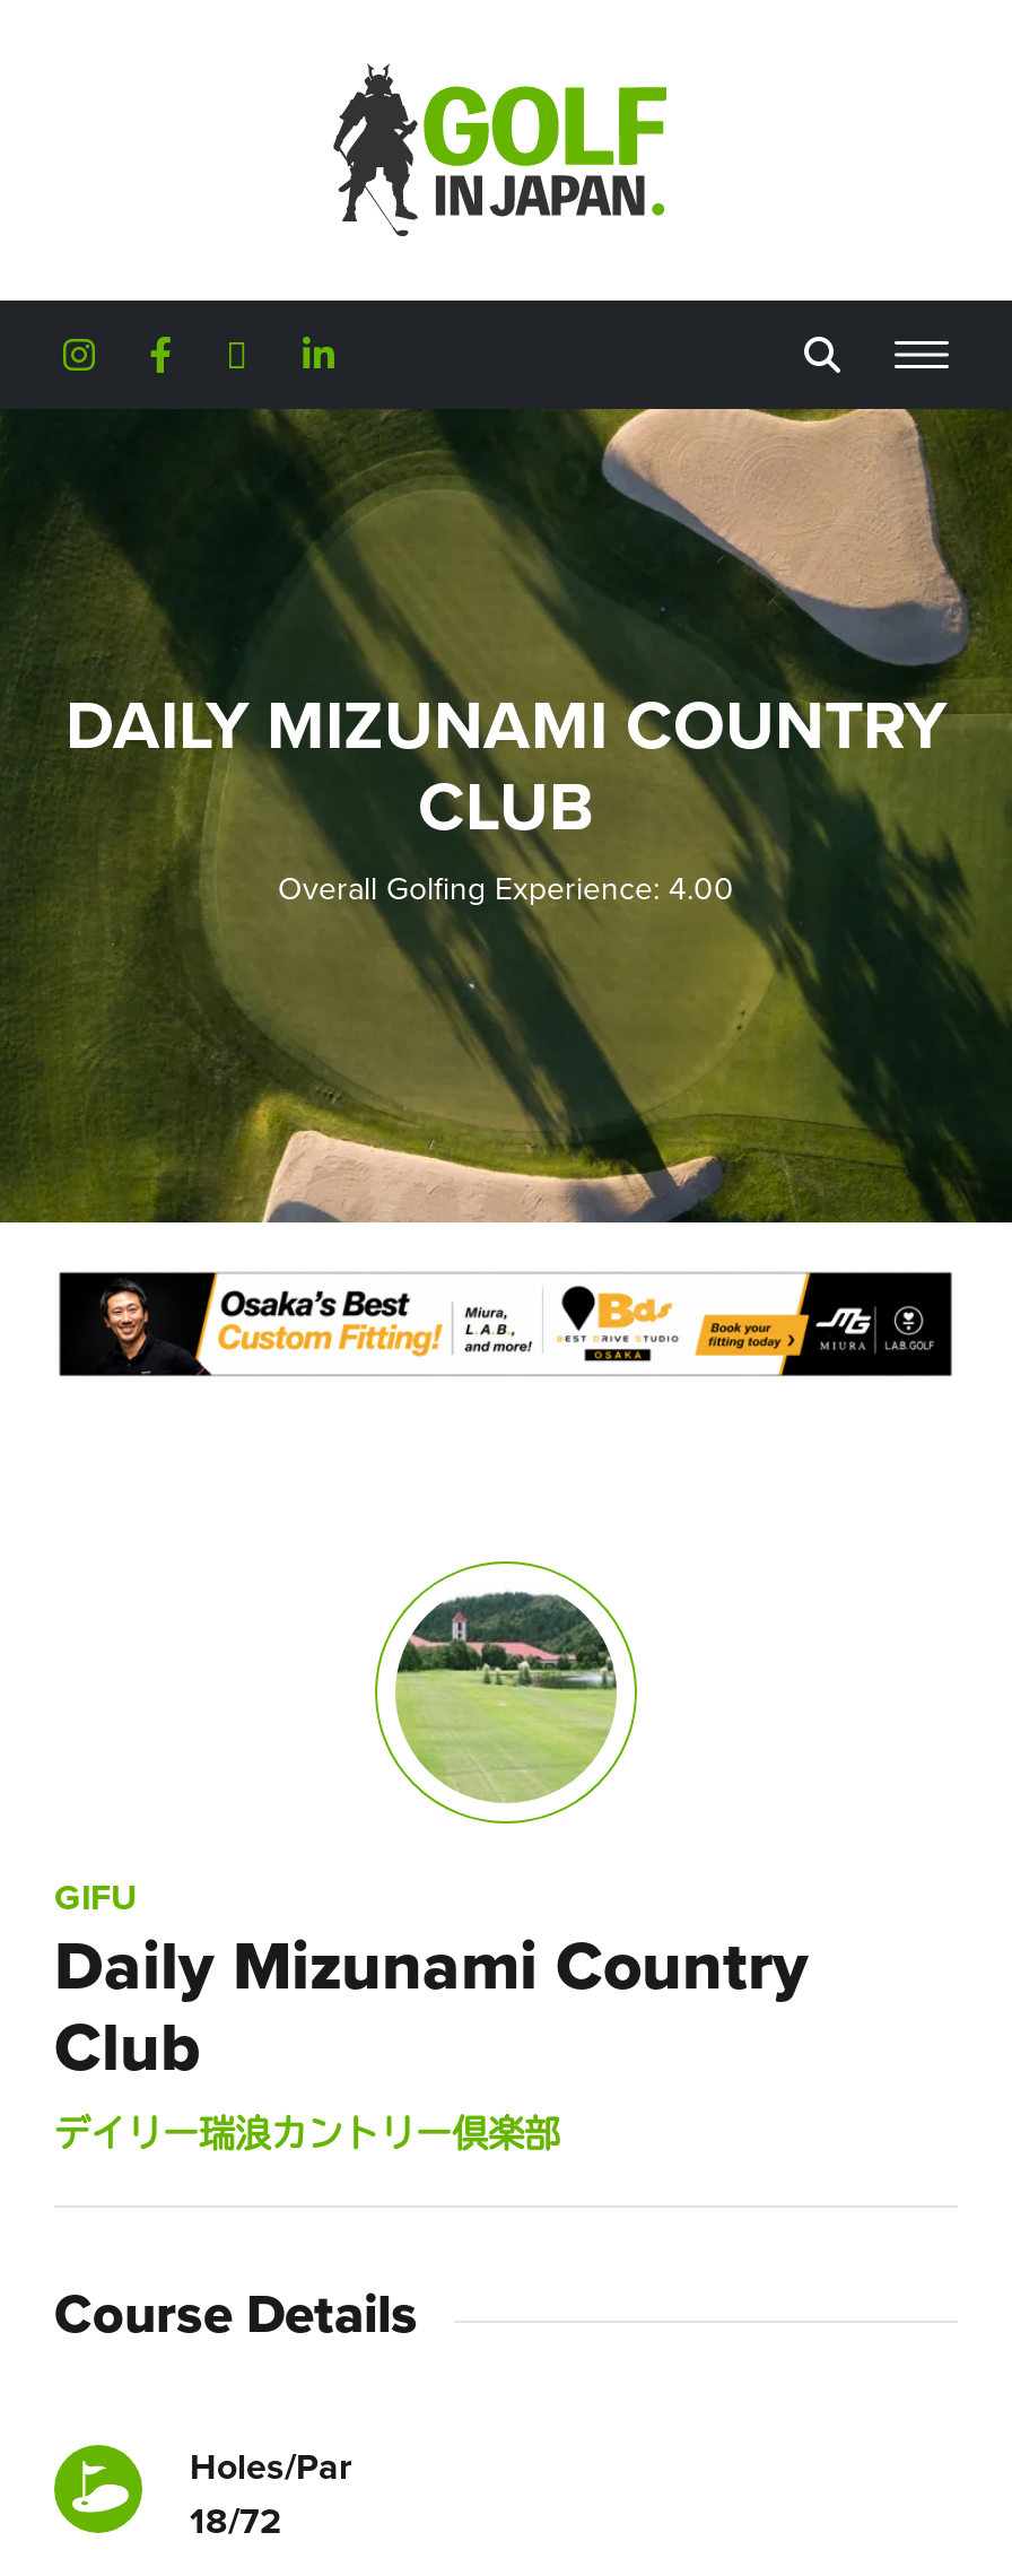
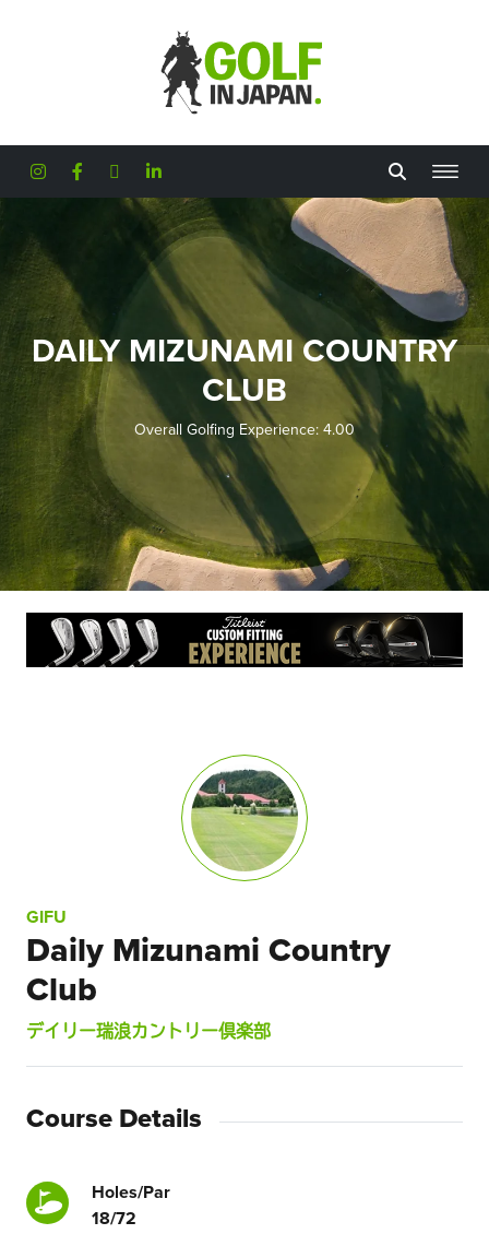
- [image]
+ [image]
